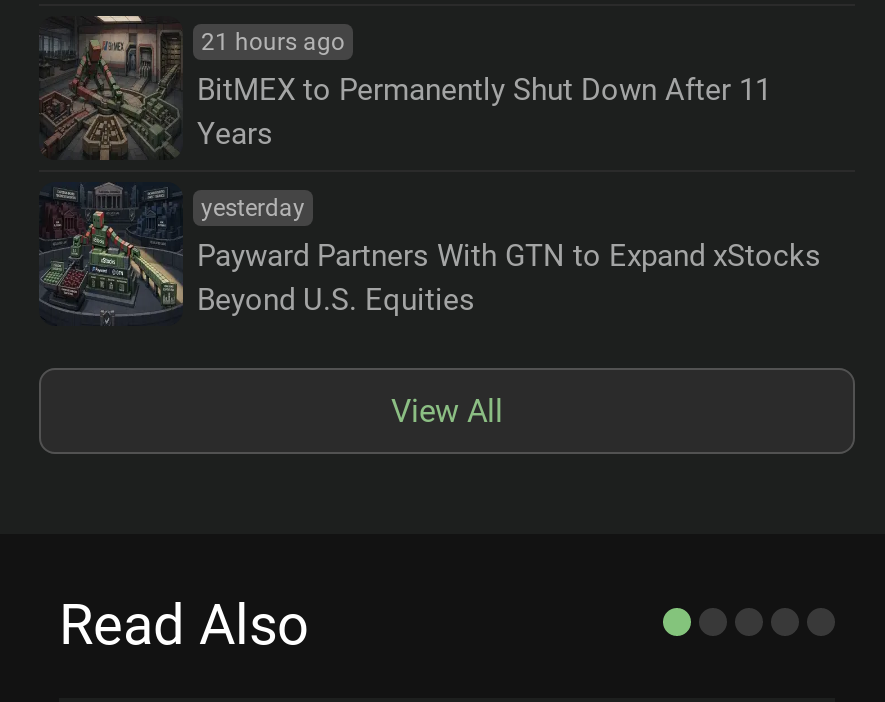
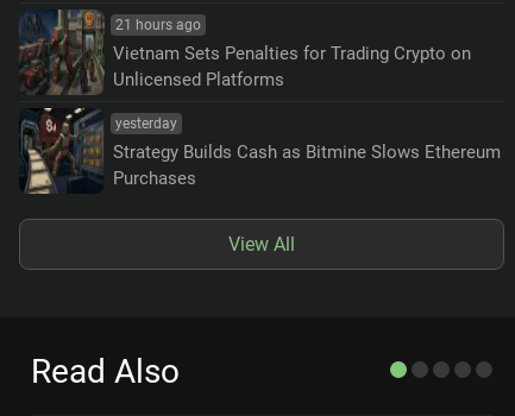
- [image]
- BitMEX to Permanently Shut Down After 11
- Years
+ [image]
+ Vietnam Sets Penalties for Trading Crypto on
+ Unlicensed Platforms

- [image]
- Payward Partners With GTN to Expand xStocks
- Beyond U.S. Equities
+ [image]
+ Strategy Builds Cash as Bitmine Slows Ethereum
+ Purchases
